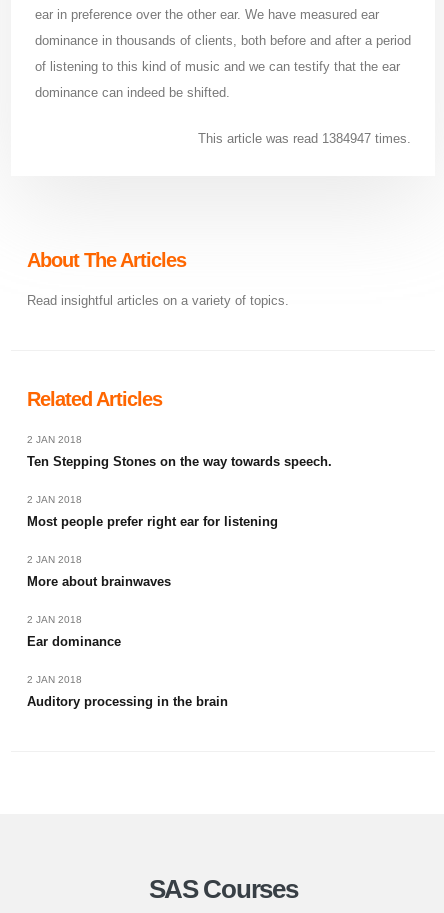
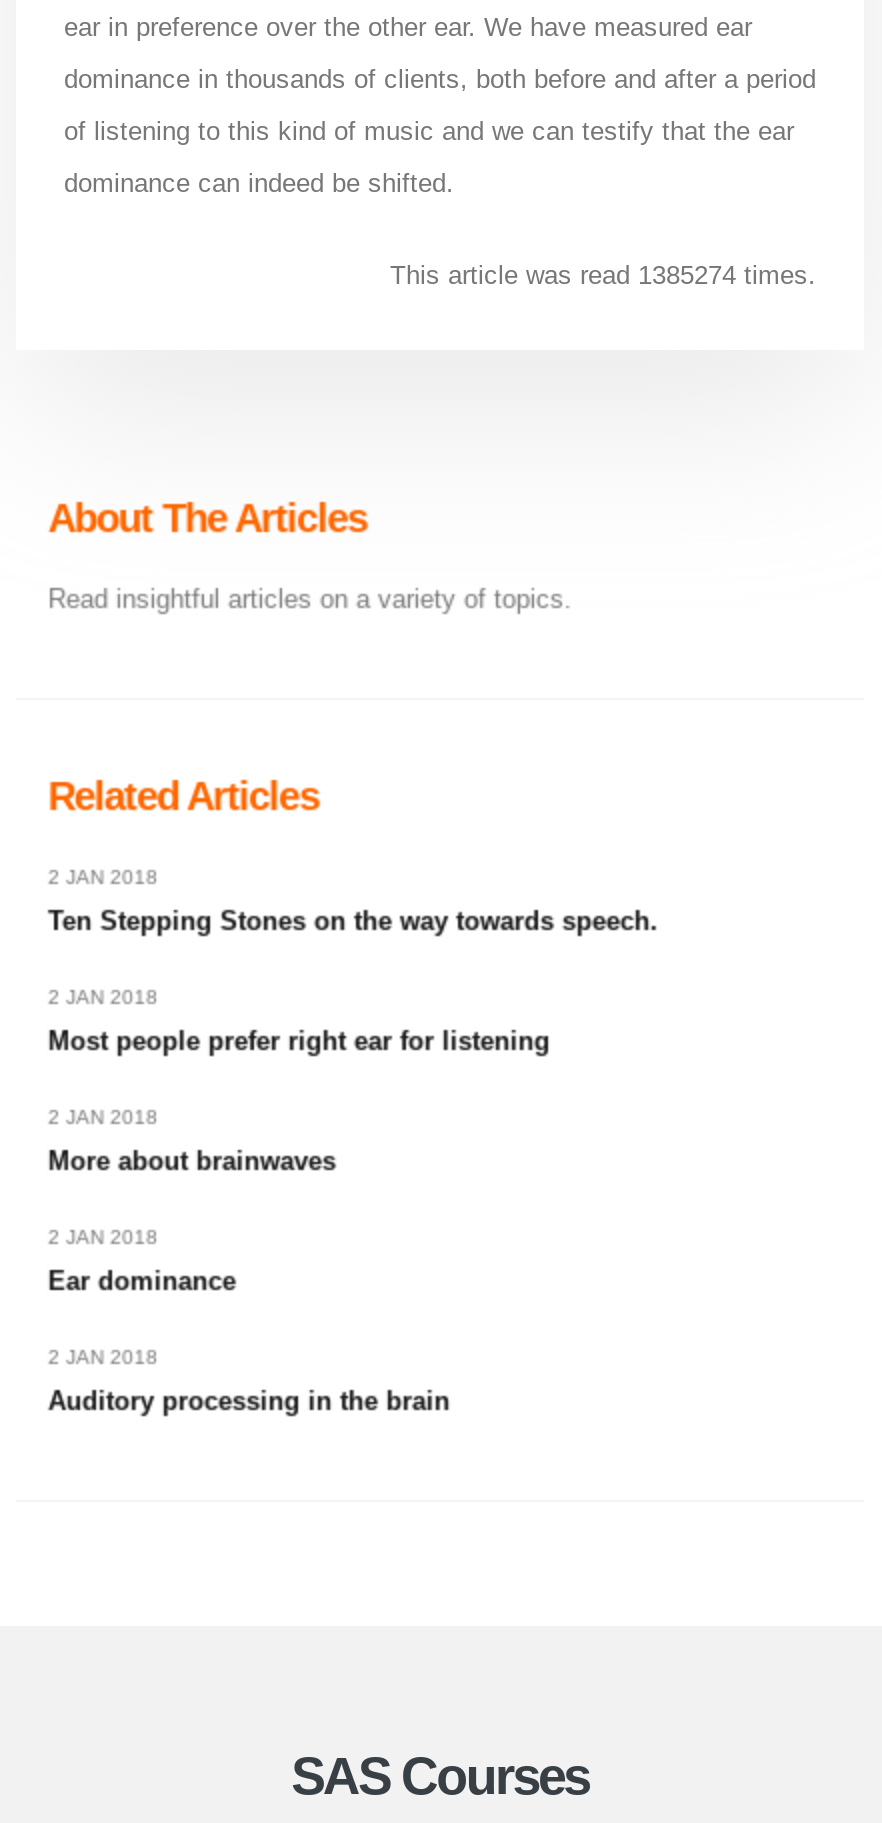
- This article was read 1384947 times.
+ This article was read 1385274 times.
